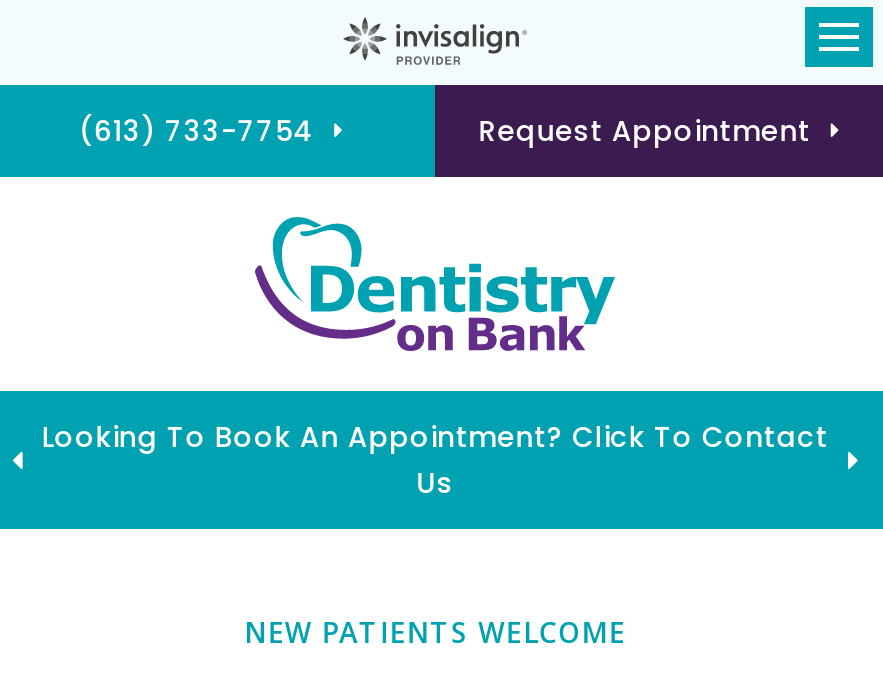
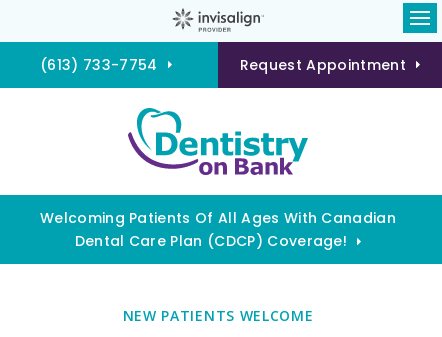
- Looking To Book An Appointment? Click To Contact
- Us
+ Welcoming Patients Of All Ages With Canadian
+ Dental Care Plan (CDCP) Coverage!
